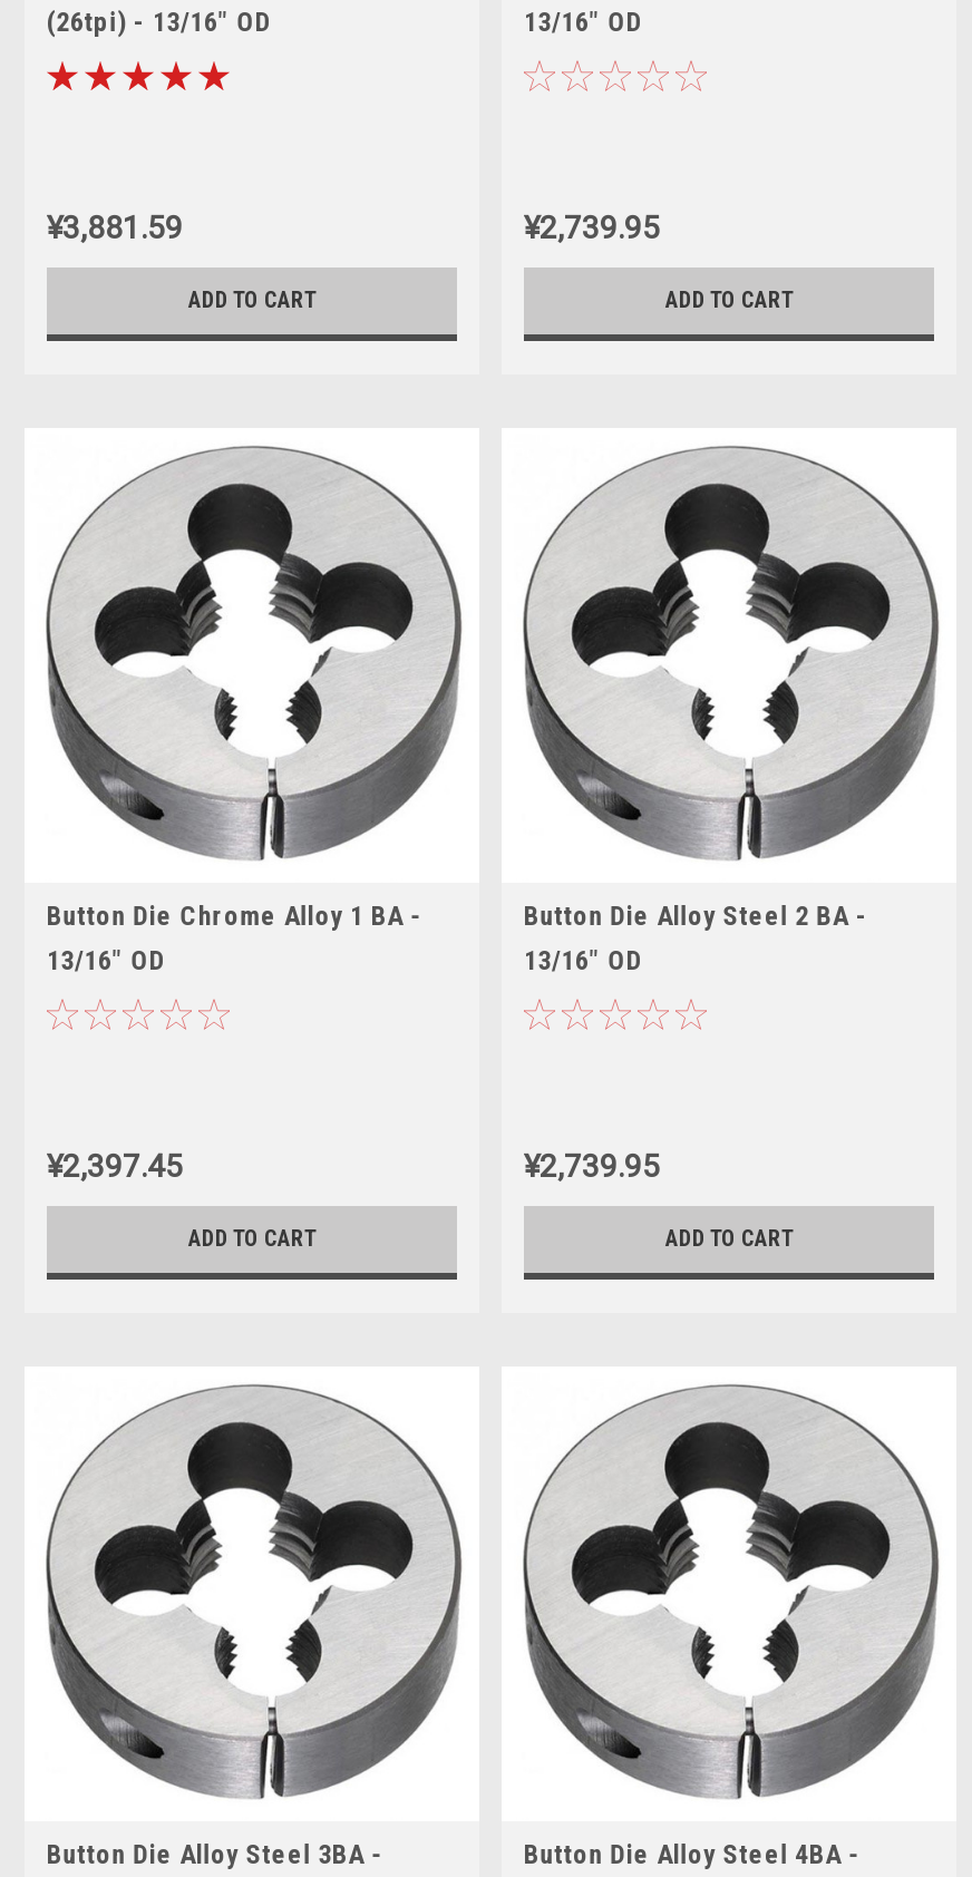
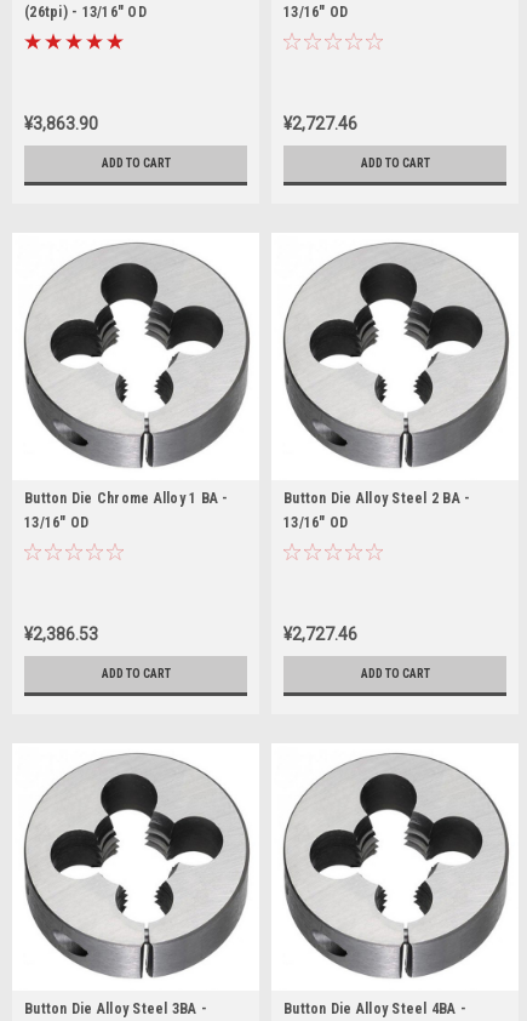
- ¥3,881.59
+ ¥3,863.90

- ¥2,739.95
+ ¥2,727.46

- ¥2,397.45
+ ¥2,386.53

- ¥2,739.95
+ ¥2,727.46
